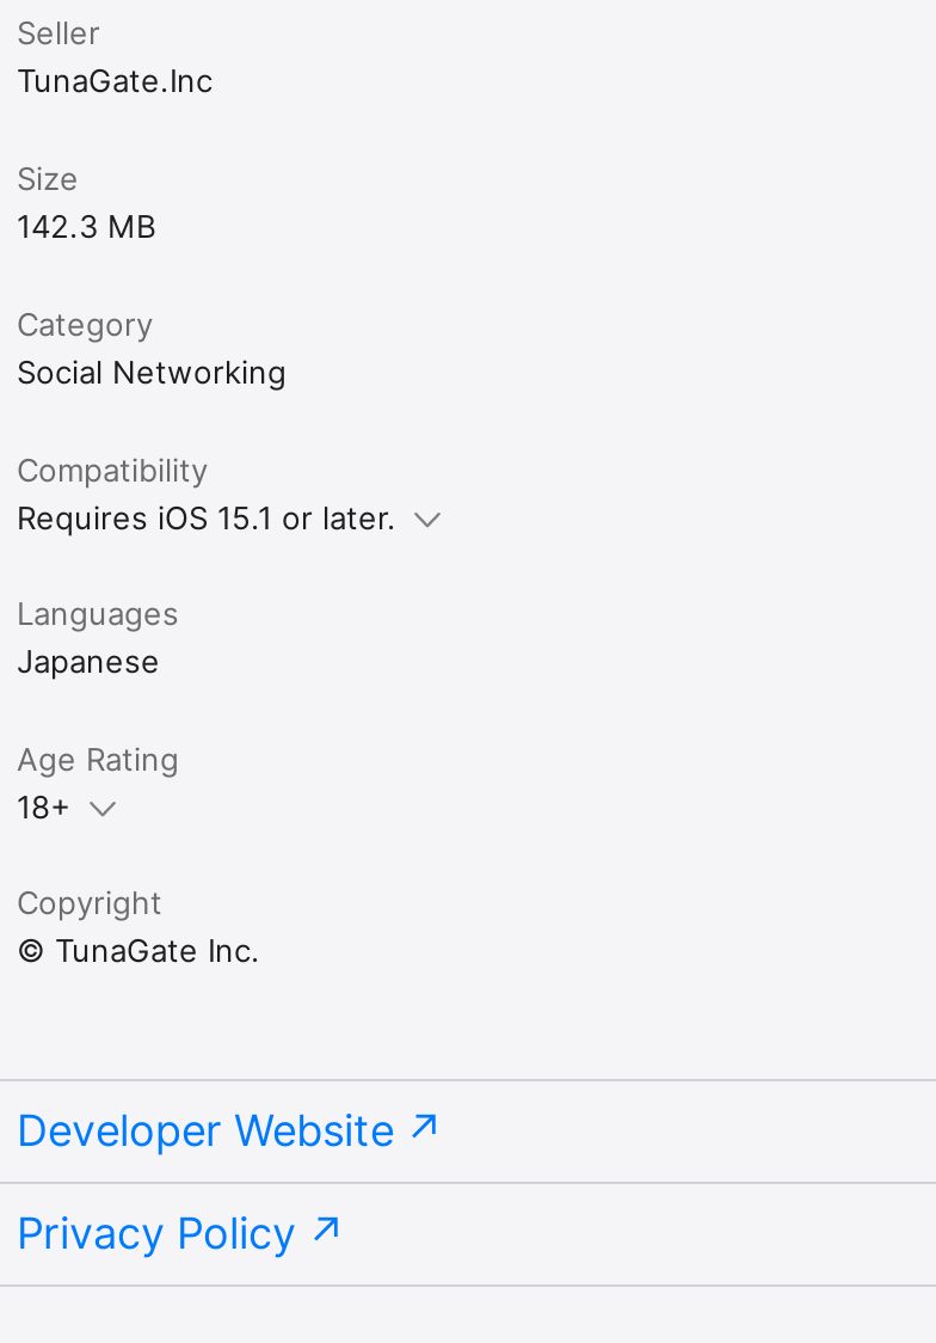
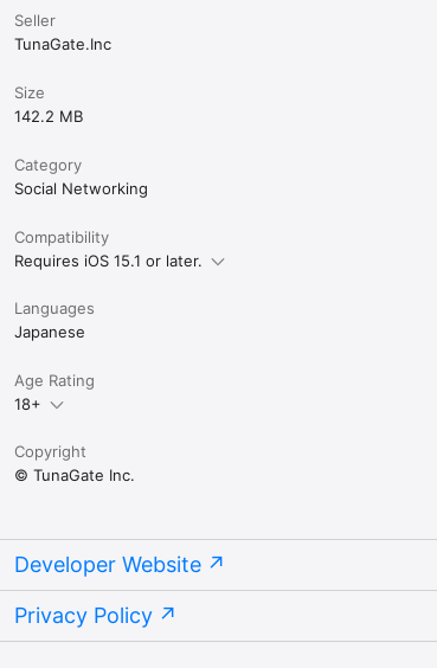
- 142.3 MB
+ 142.2 MB
